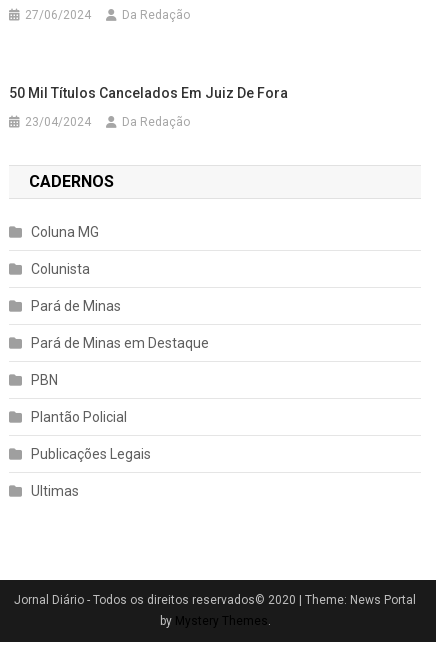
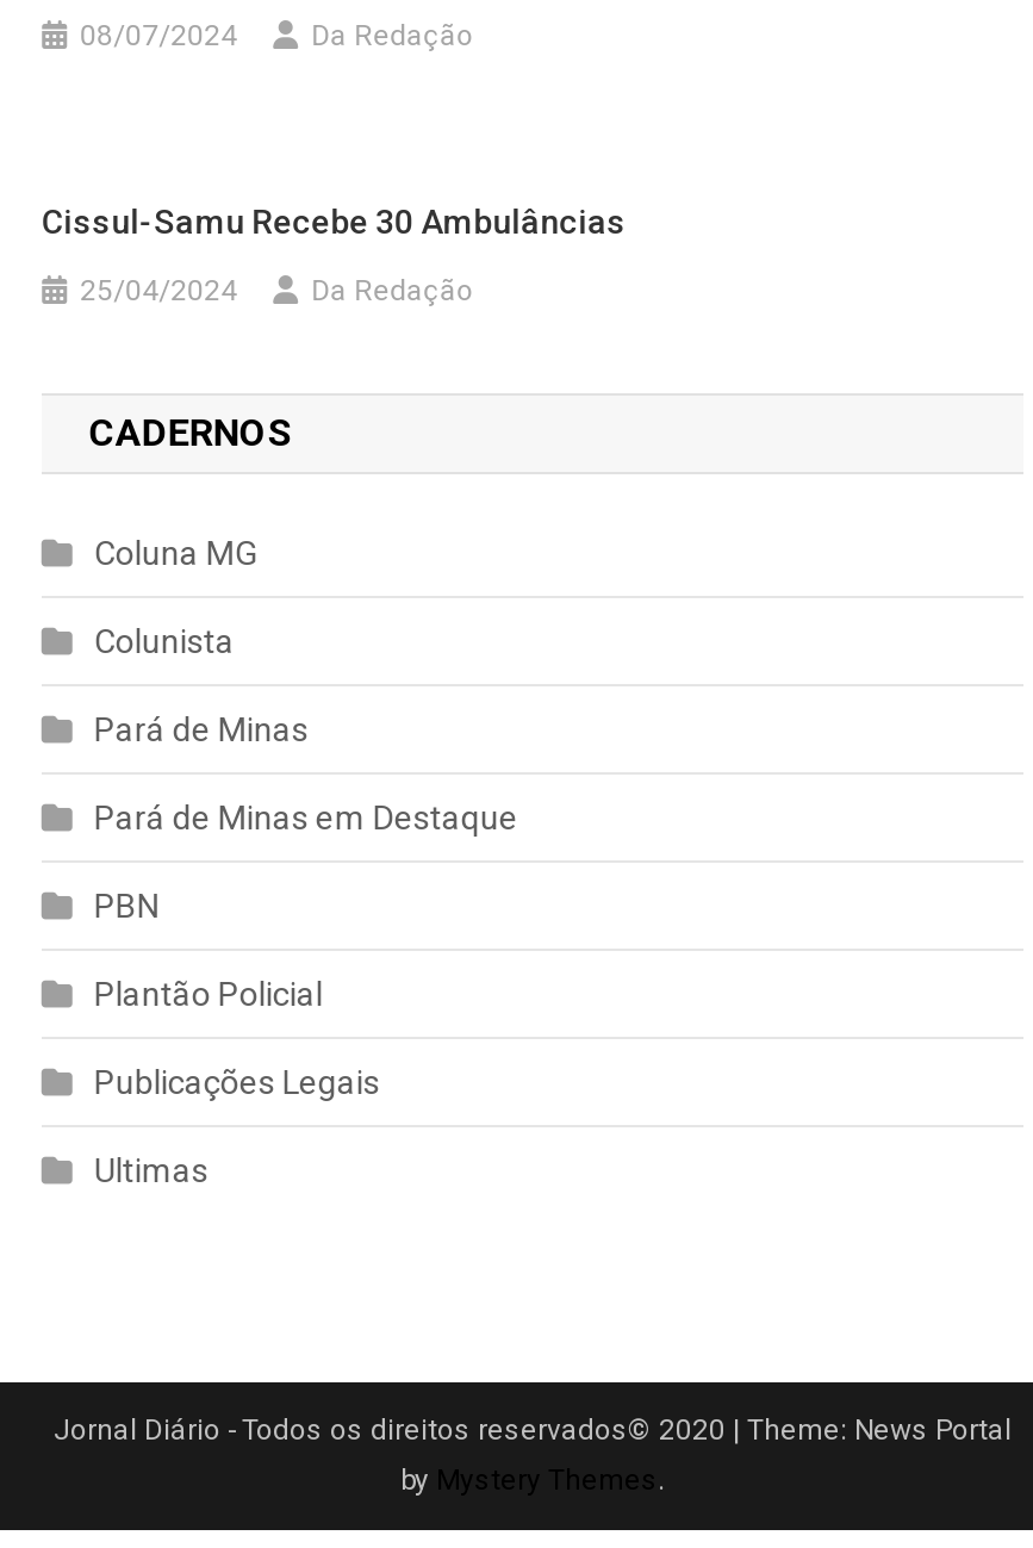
- 27/06/2024
+ 08/07/2024

- 50 Mil Títulos Cancelados Em Juiz De Fora
+ Cissul-Samu Recebe 30 Ambulâncias

- 23/04/2024
+ 25/04/2024
